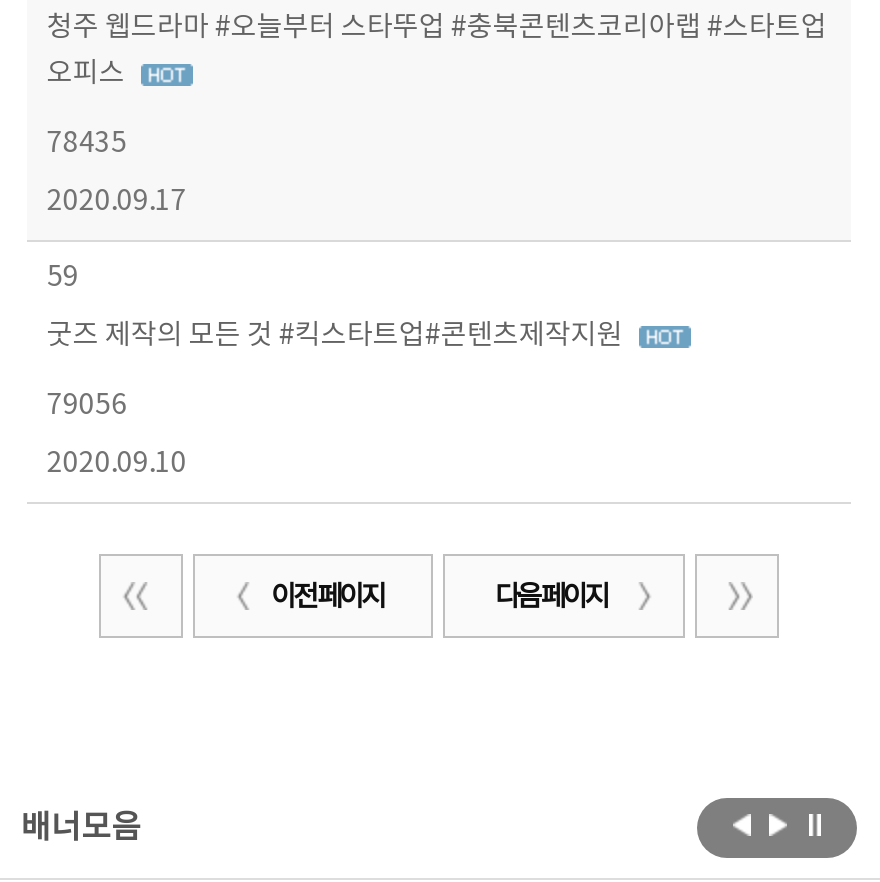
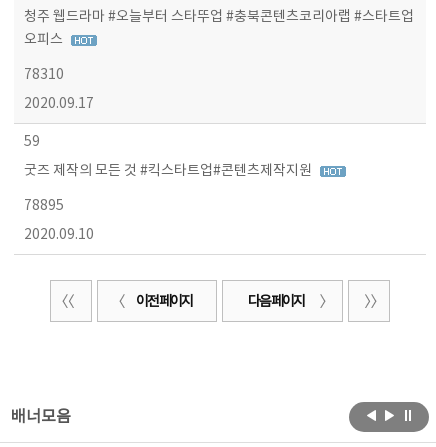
- 78435
+ 78310

- 79056
+ 78895
